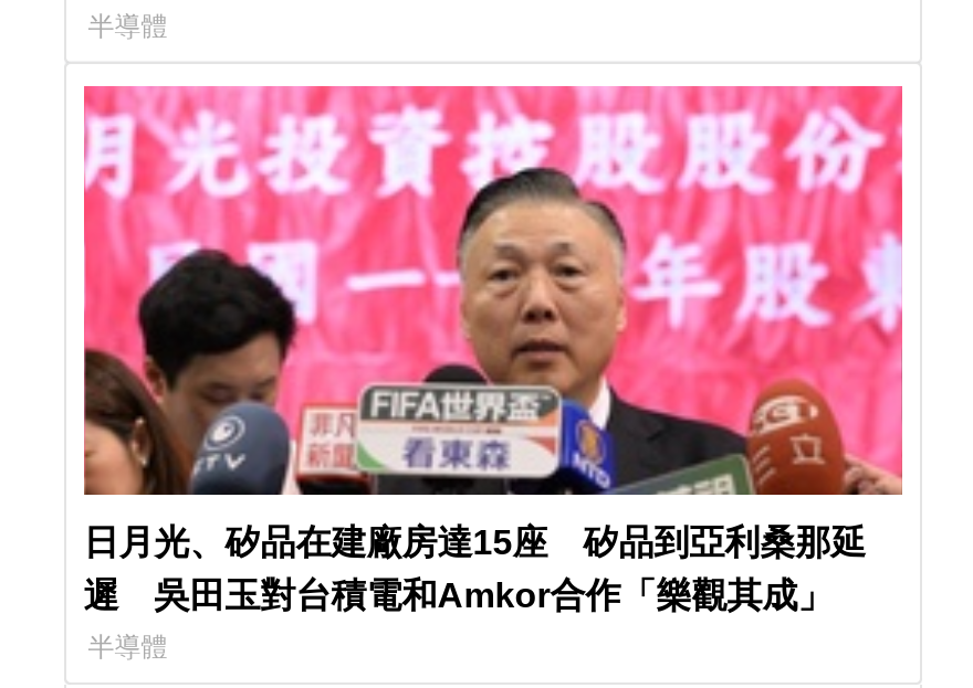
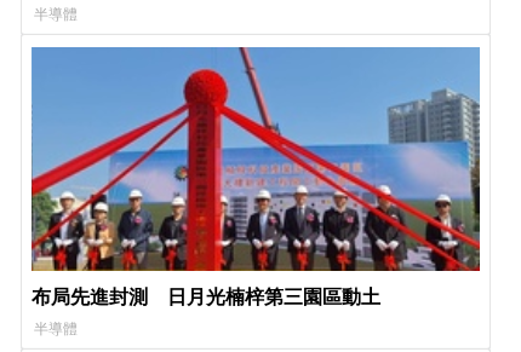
- [image]
- 日月光、矽品在建廠房達15座 矽品到亞利桑那延
- 遲 吳田玉對台積電和Amkor合作「樂觀其成」
+ [image]
+ 布局先進封測 日月光楠梓第三園區動土
